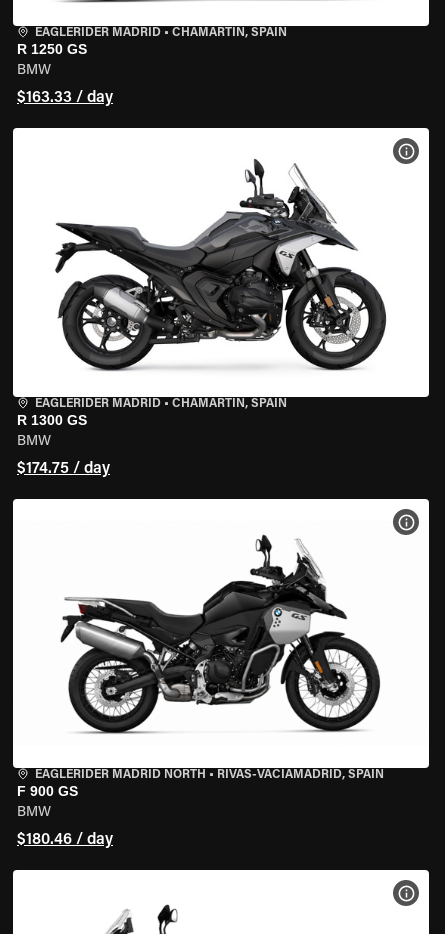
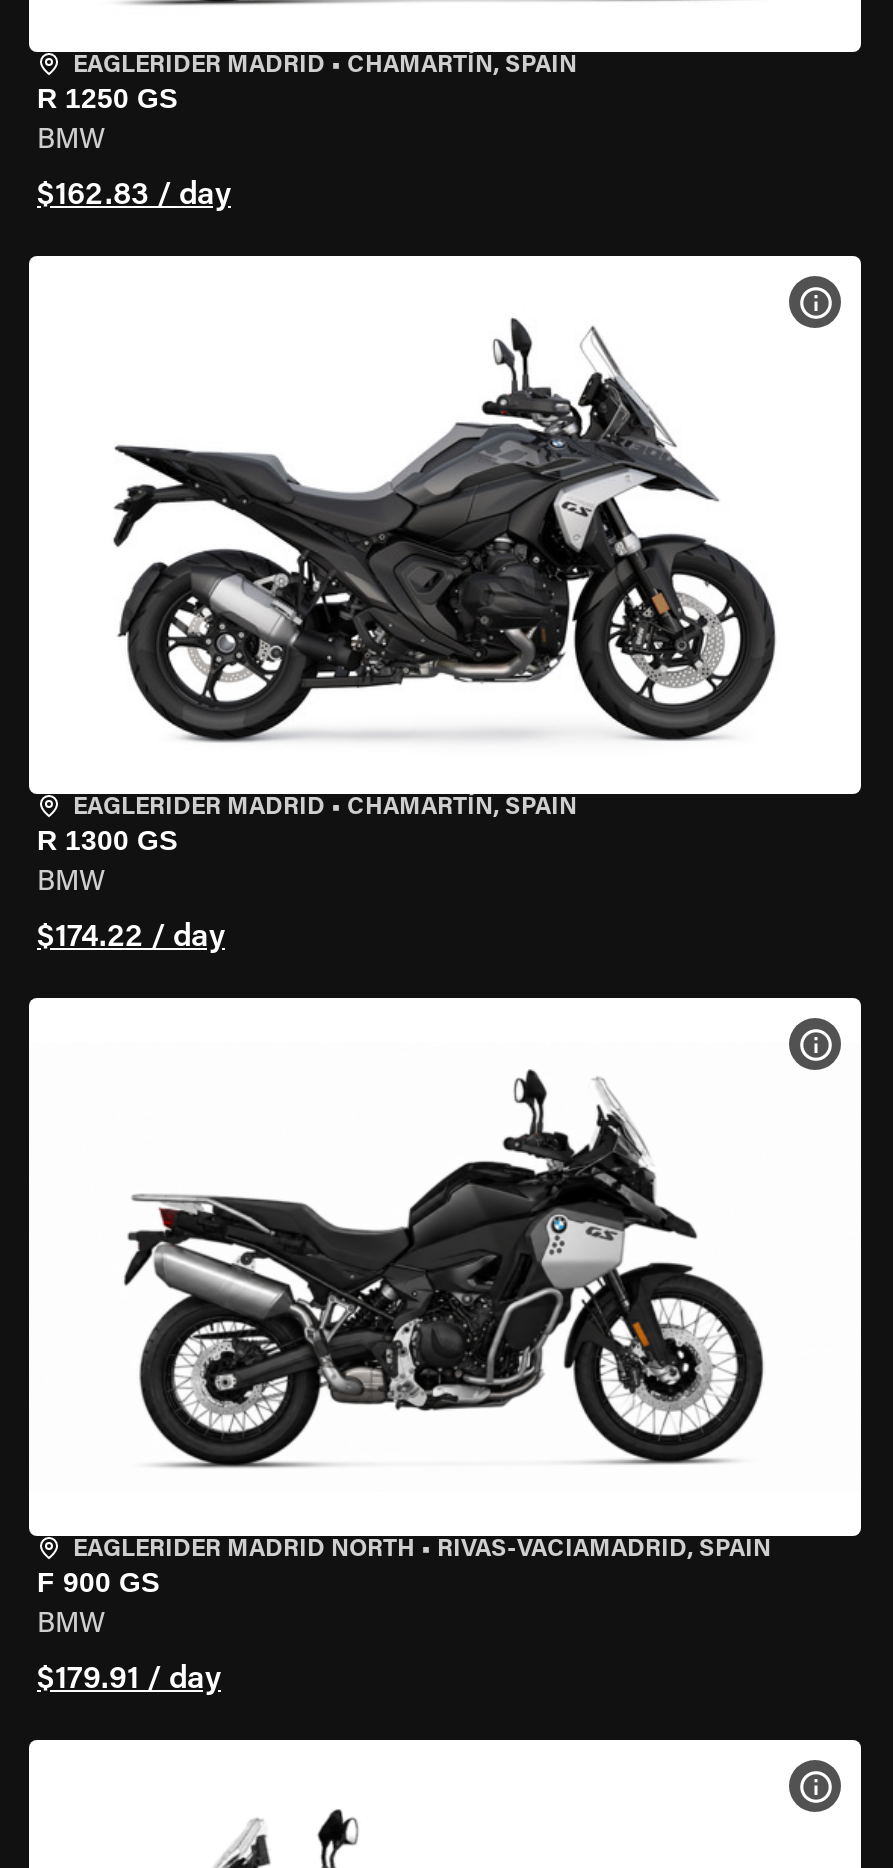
- $163.33 / day
+ $162.83 / day

- $174.75 / day
+ $174.22 / day

- $180.46 / day
+ $179.91 / day
